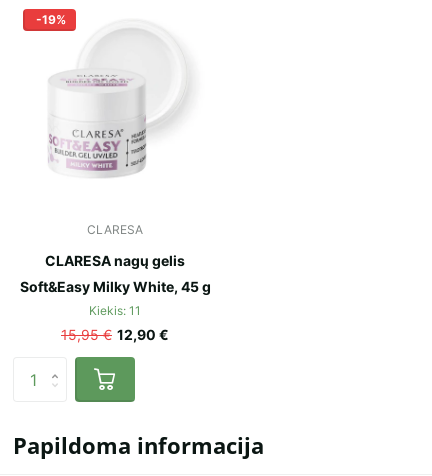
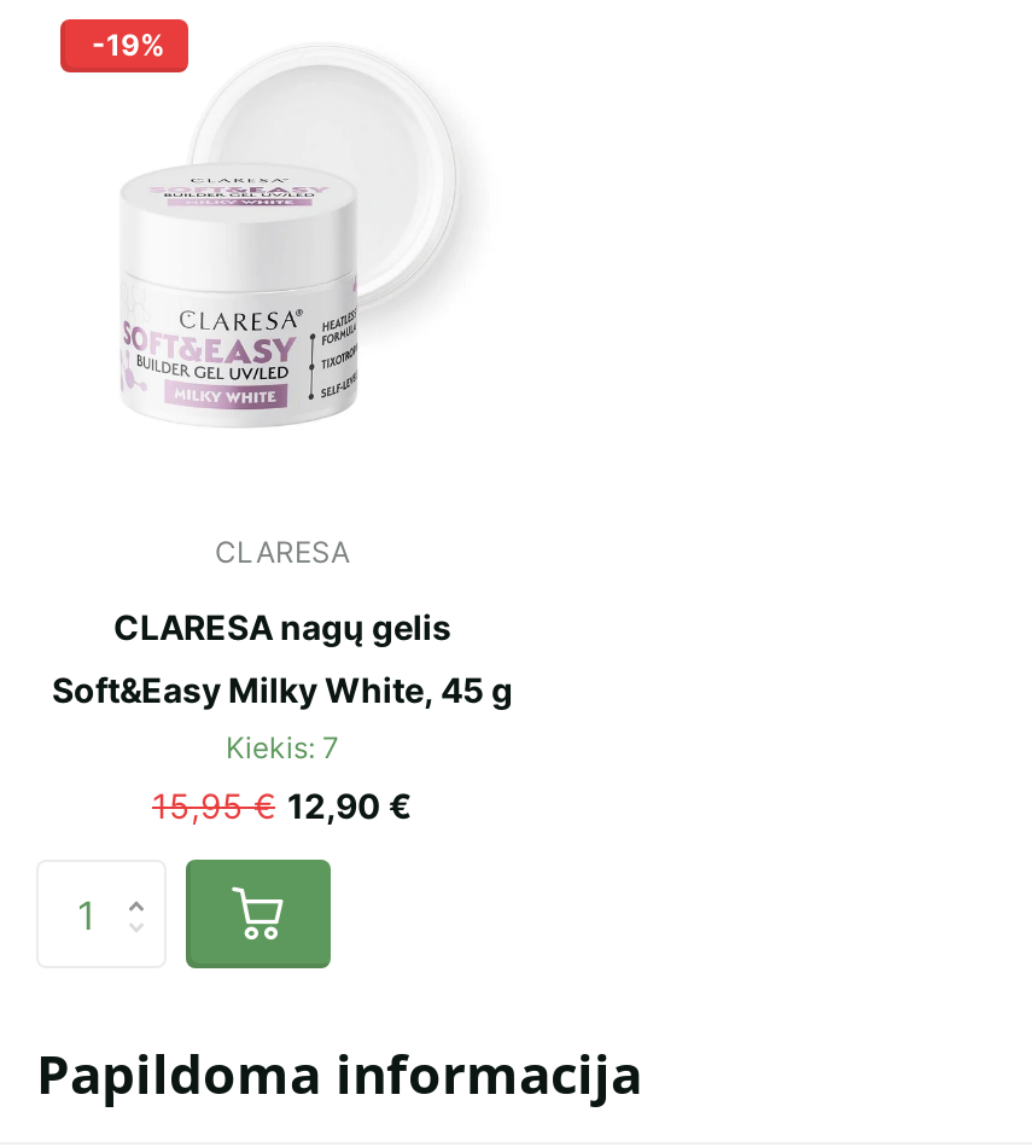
- Kiekis: 11
+ Kiekis: 7
